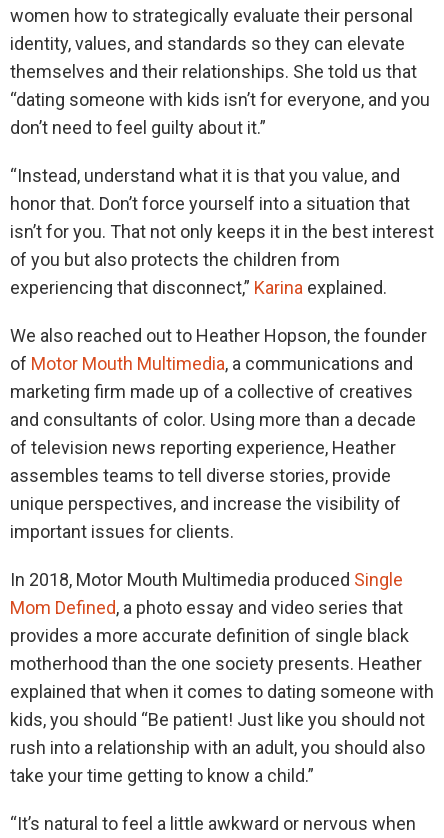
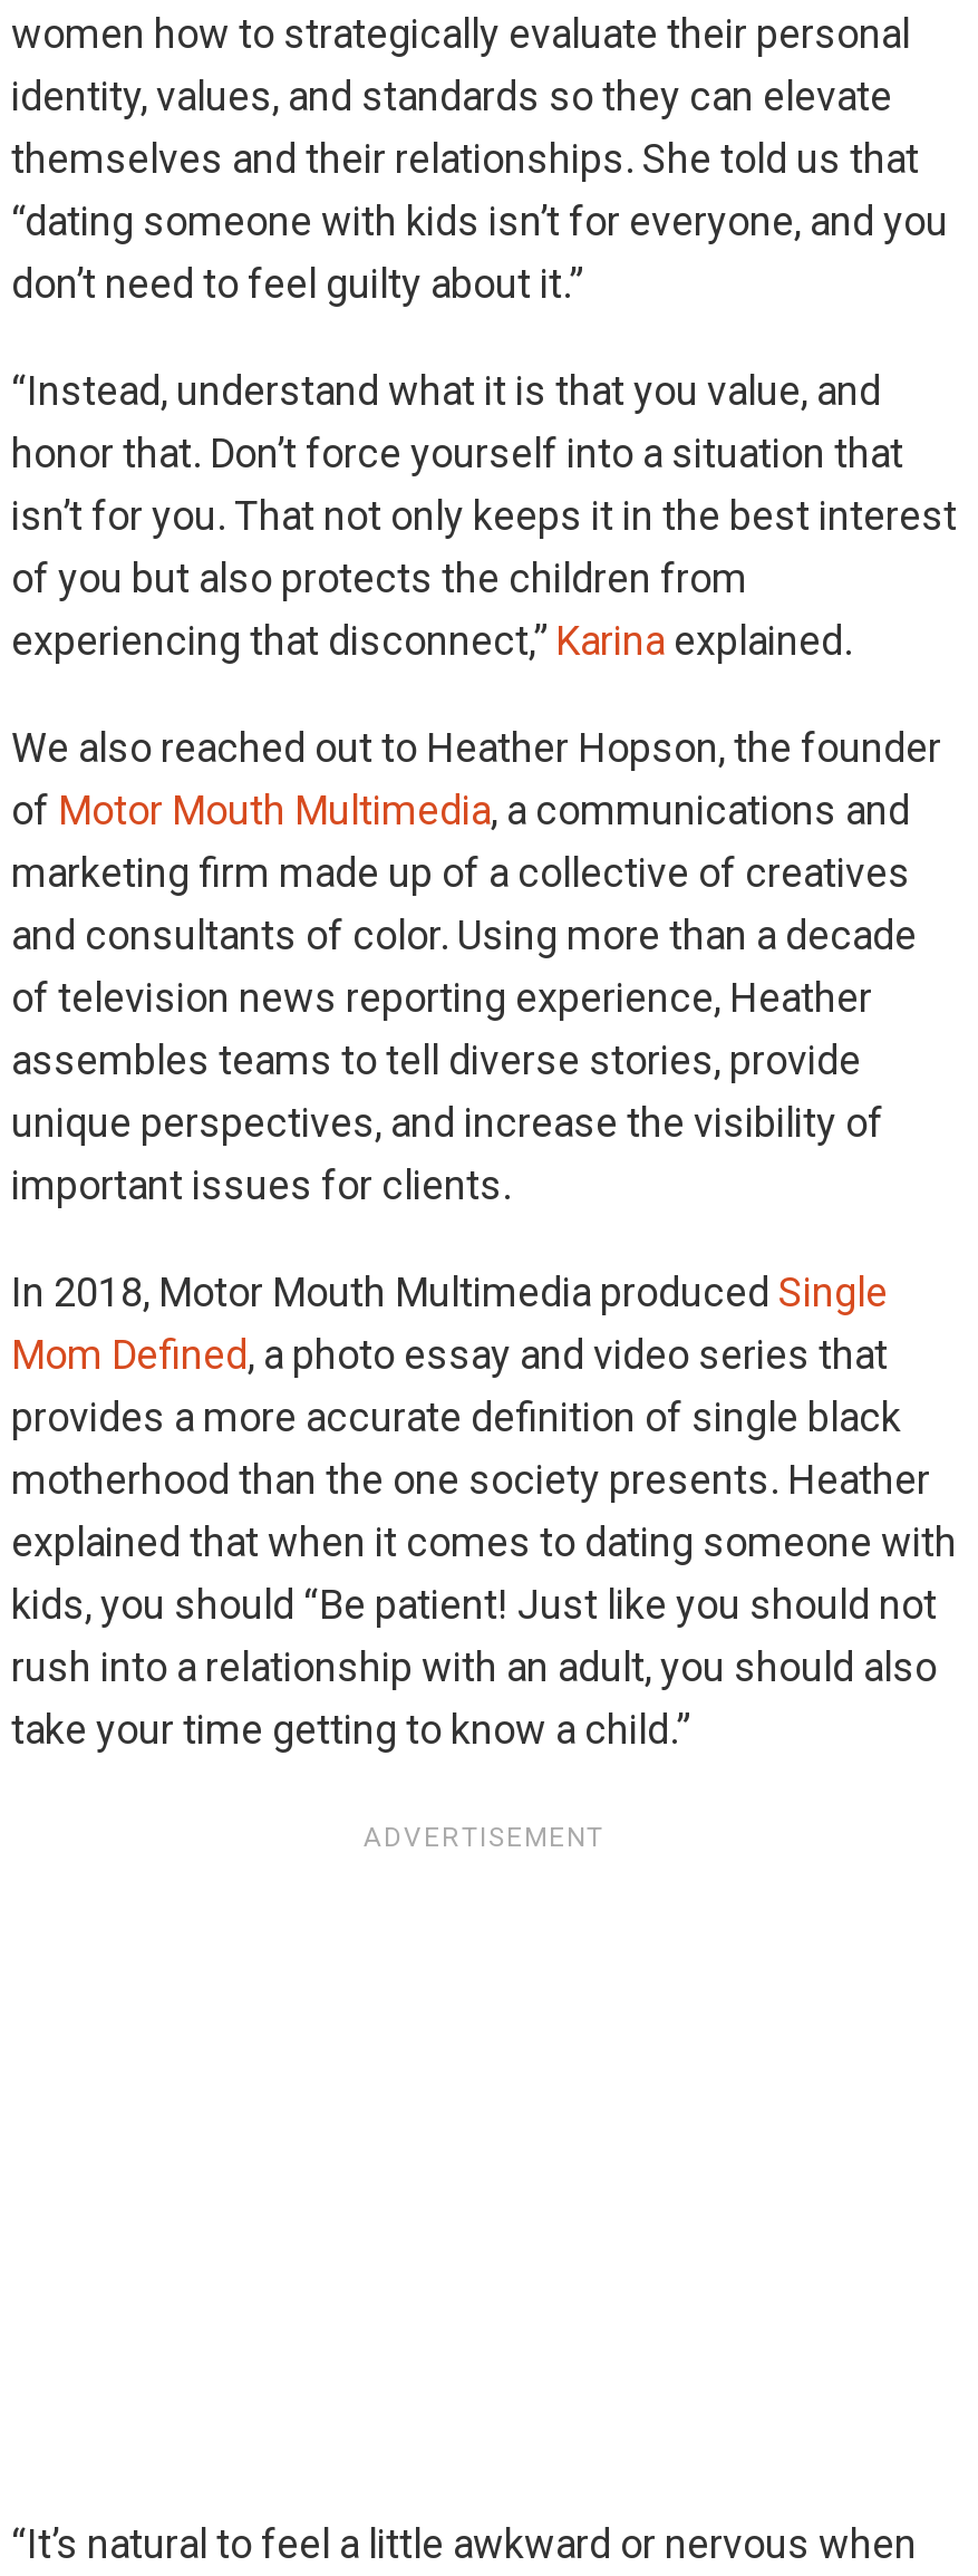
+ ADVERTISEMENT
